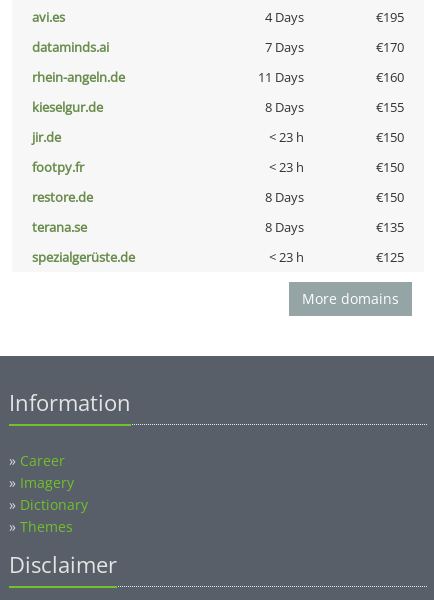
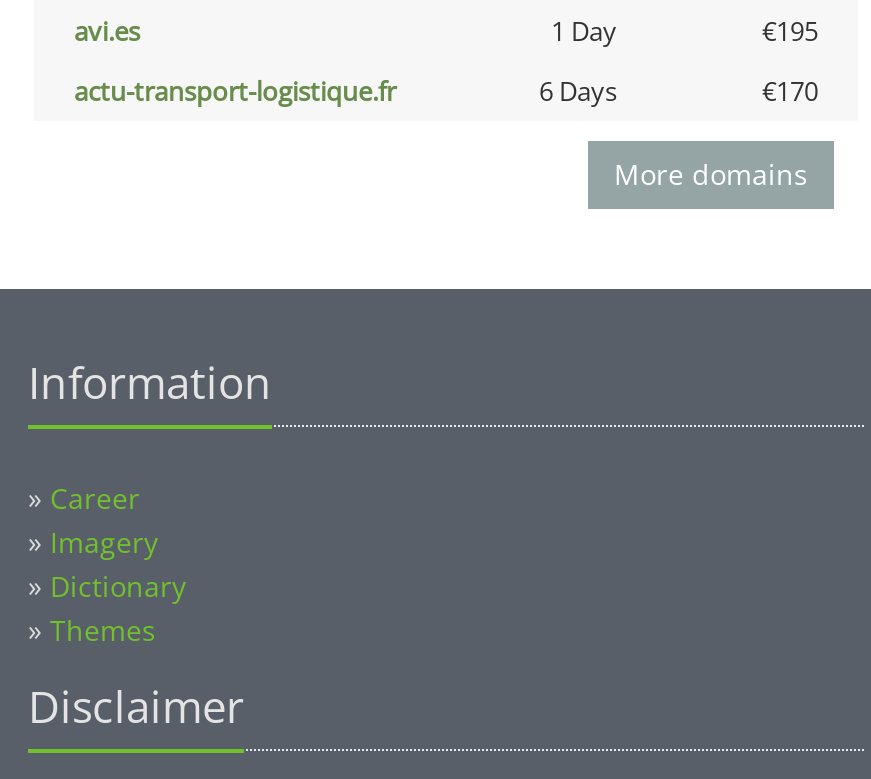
- 4 Days
+ 1 Day

- dataminds.ai
- 7 Days
+ actu-transport-logistique.fr
+ 6 Days

- rhein-angeln.de
- 11 Days
- €160
- kieselgur.de
- 8 Days
- €155
- jir.de
- < 23 h
- €150
- footpy.fr
- < 23 h
- €150
- restore.de
- 8 Days
- €150
- terana.se
- 8 Days
- €135
- spezialgerüste.de
- < 23 h
- €125
